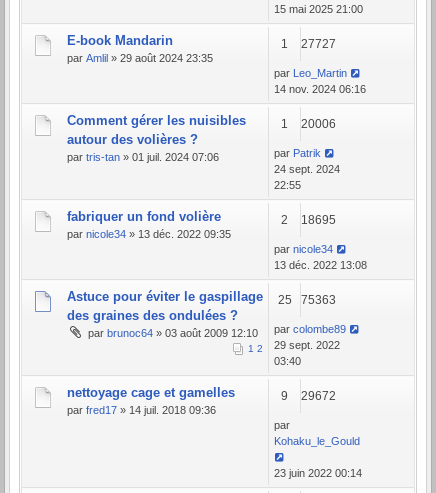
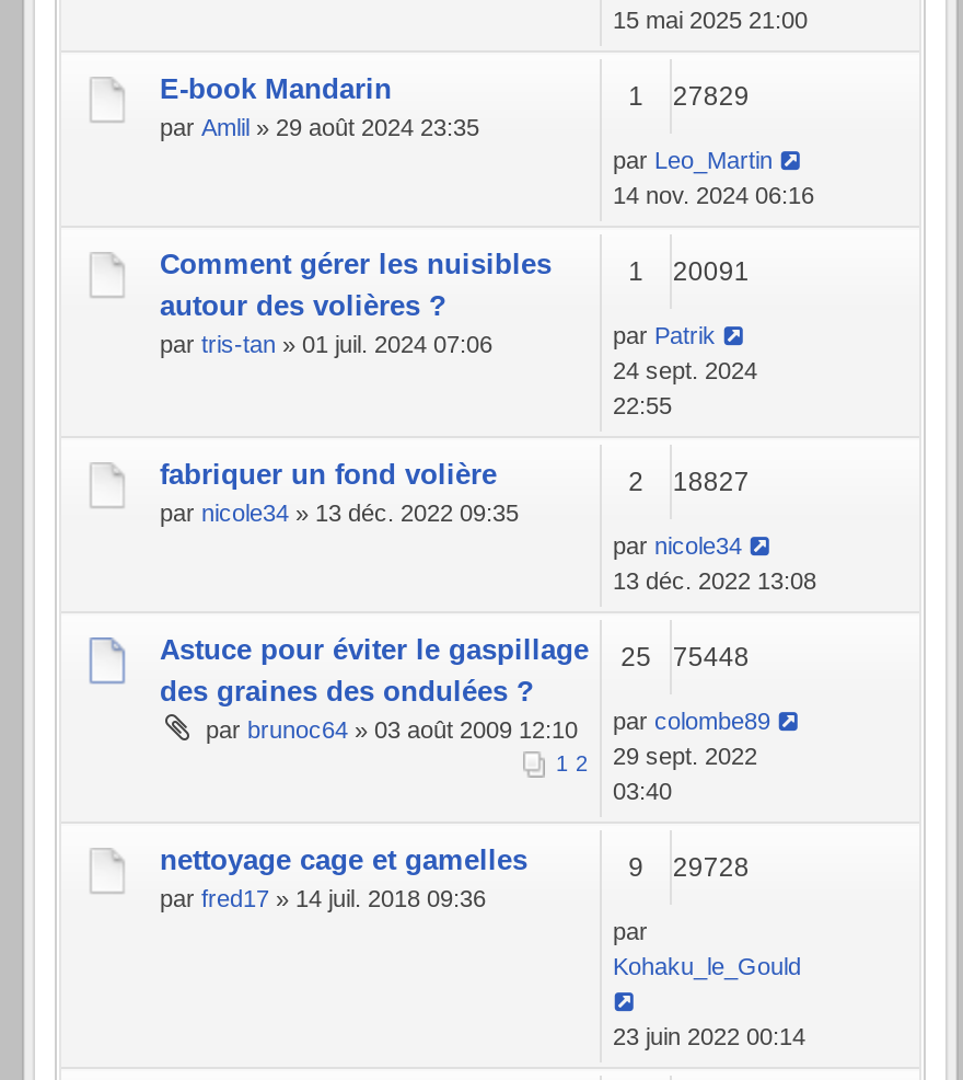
- 1 27727
+ 1 27829

- 1 20006
+ 1 20091

- 2 18695
+ 2 18827

- Astuce pour éviter le gaspillage 25 75363
+ Astuce pour éviter le gaspillage 25 75448

- 9 29672
+ 9 29728
